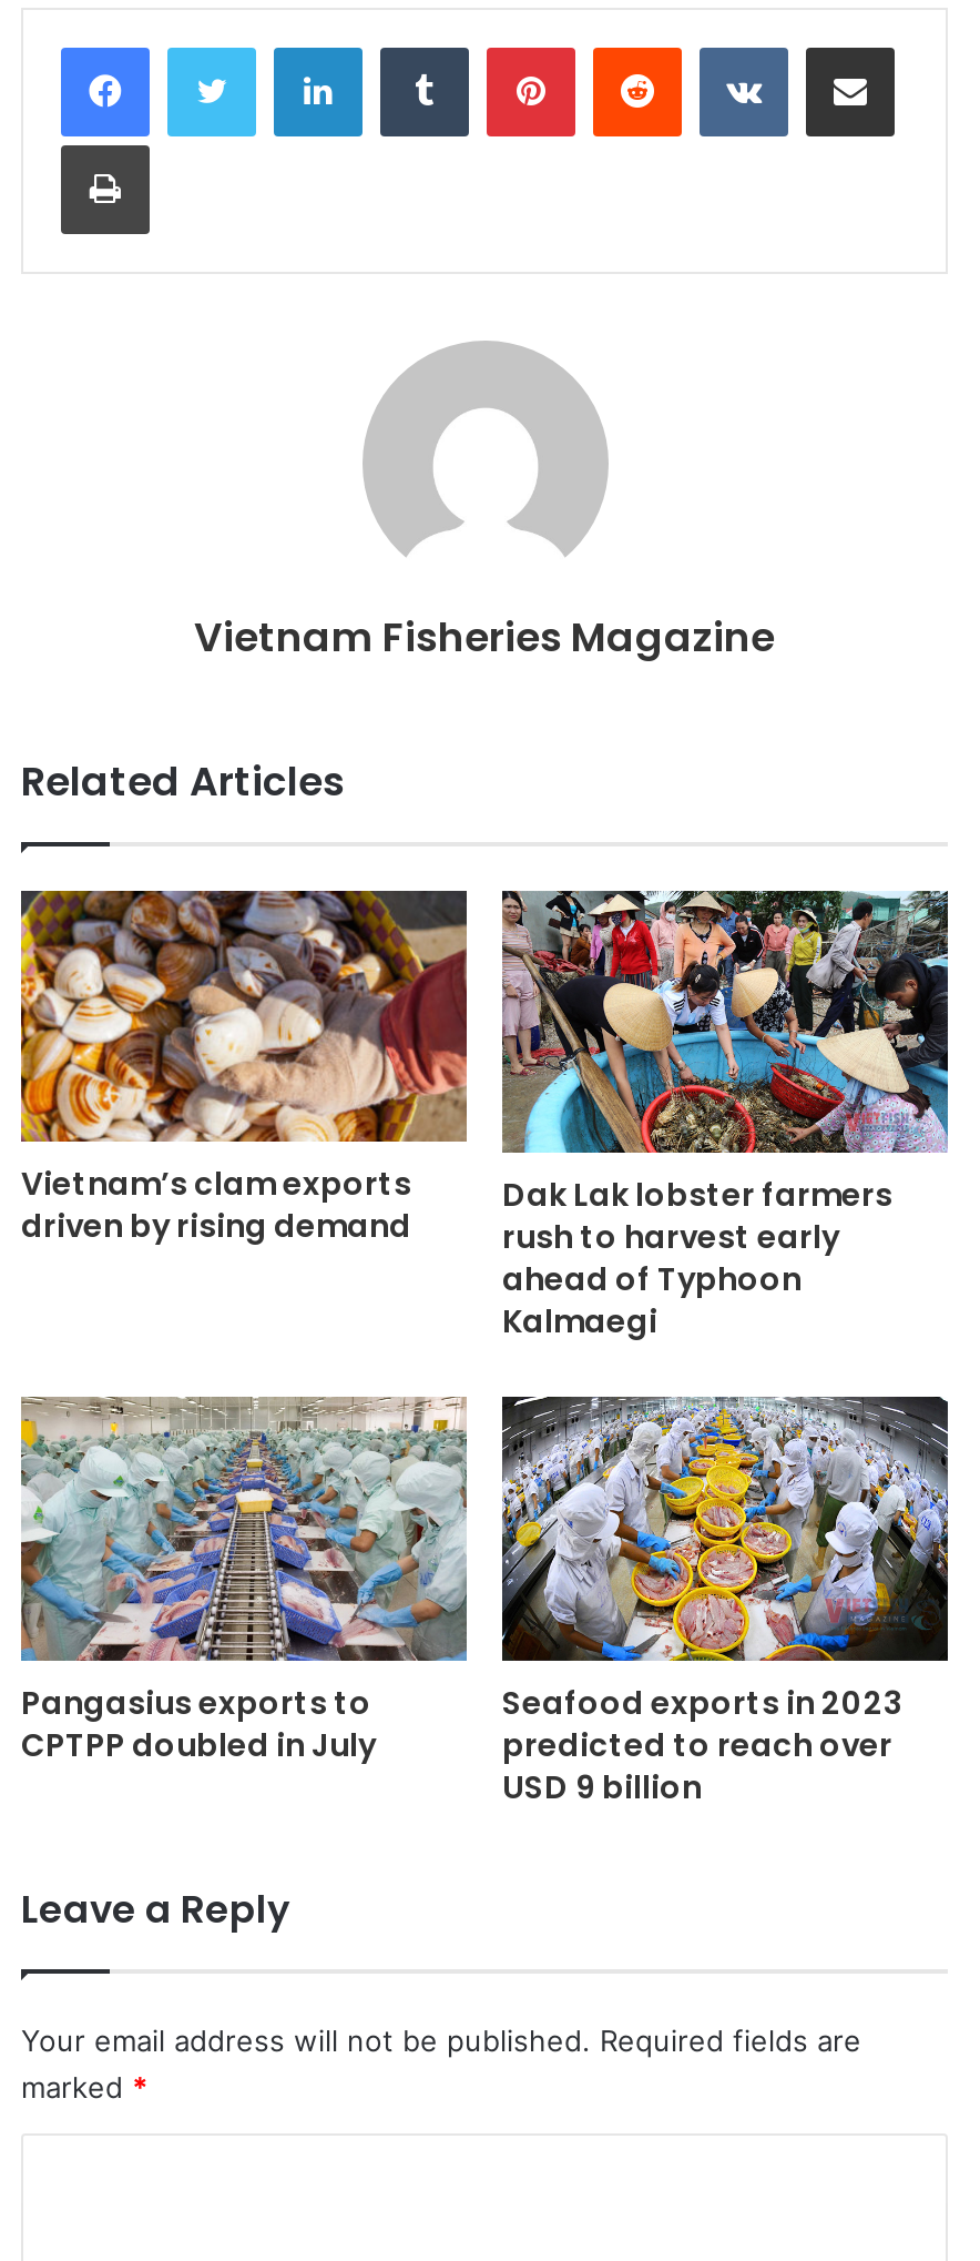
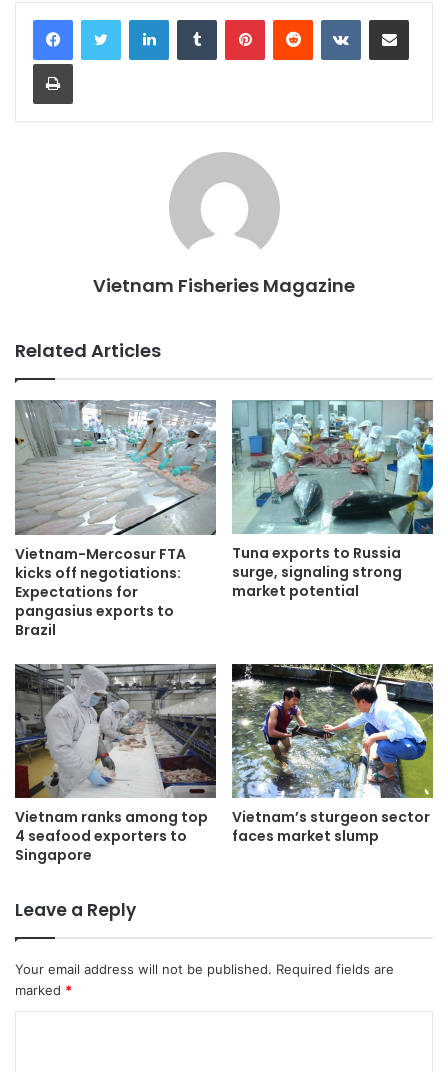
- [image]
- Vietnam’s clam exports
- driven by rising demand
+ [image]
+ Vietnam-Mercosur FTA
+ kicks off negotiations:
+ Expectations for
+ pangasius exports to
+ Brazil

- [image]
- Dak Lak lobster farmers
- rush to harvest early
- ahead of Typhoon
- Kalmaegi
+ [image]
+ Tuna exports to Russia
+ surge, signaling strong
+ market potential

- [image]
- Pangasius exports to
- CPTPP doubled in July
+ [image]
+ Vietnam ranks among top
+ 4 seafood exporters to
+ Singapore

- [image]
- Seafood exports in 2023
- predicted to reach over
- USD 9 billion
+ [image]
+ Vietnam’s sturgeon sector
+ faces market slump
